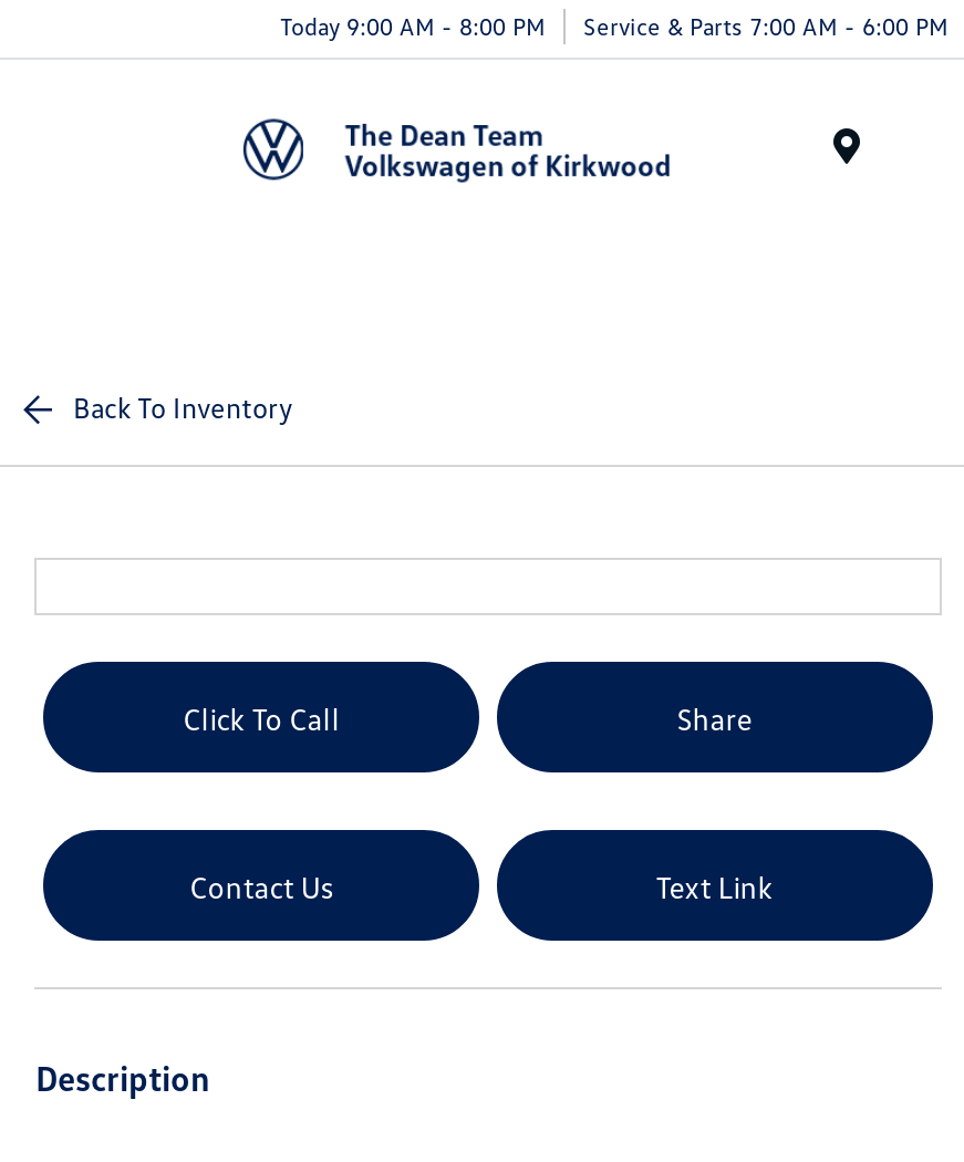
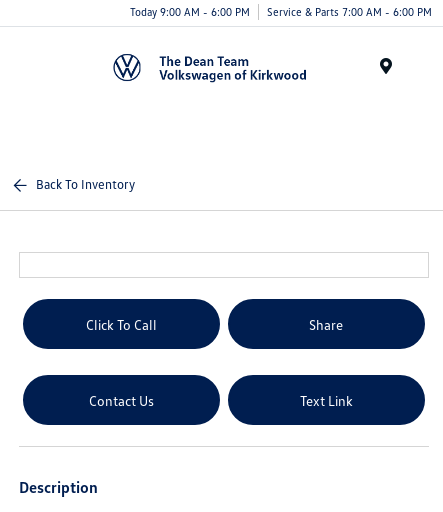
- Today 9:00 AM - 8:00 PM Service & Parts 7:00 AM - 6:00 PM
+ Today 9:00 AM - 6:00 PM Service & Parts 7:00 AM - 6:00 PM
